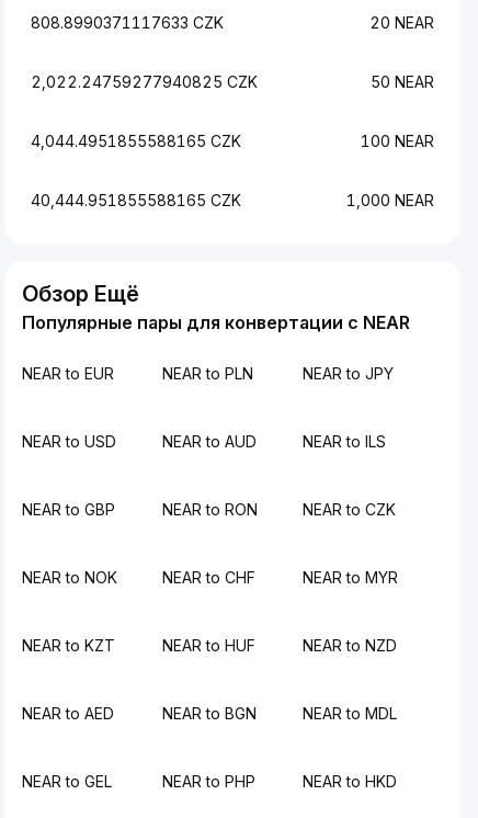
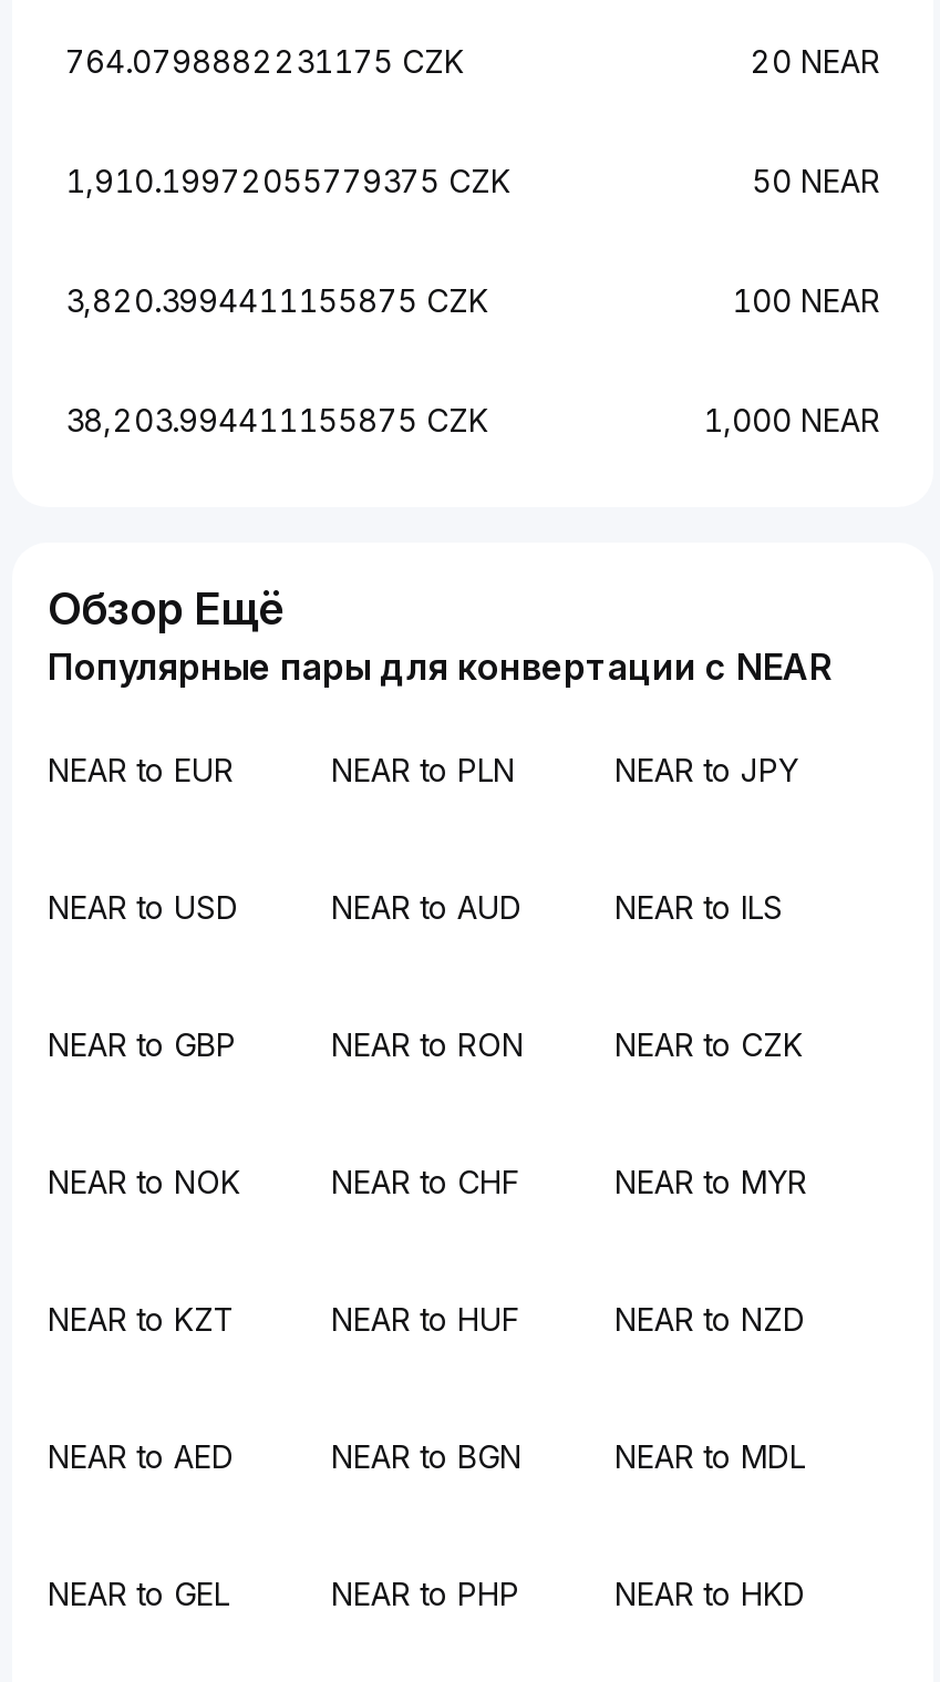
- 808.8990371117633 CZK
+ 764.0798882231175 CZK

- 2,022.24759277940825 CZK
+ 1,910.19972055779375 CZK

- 4,044.4951855588165 CZK
+ 3,820.3994411155875 CZK

- 40,444.951855588165 CZK
+ 38,203.994411155875 CZK
